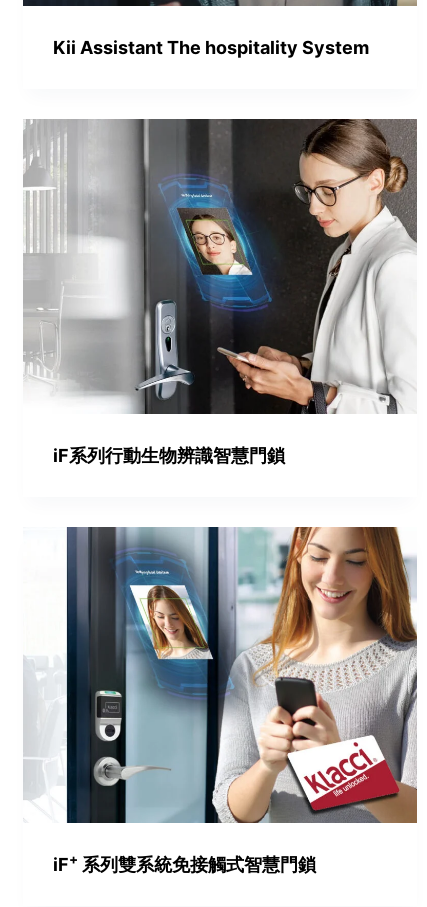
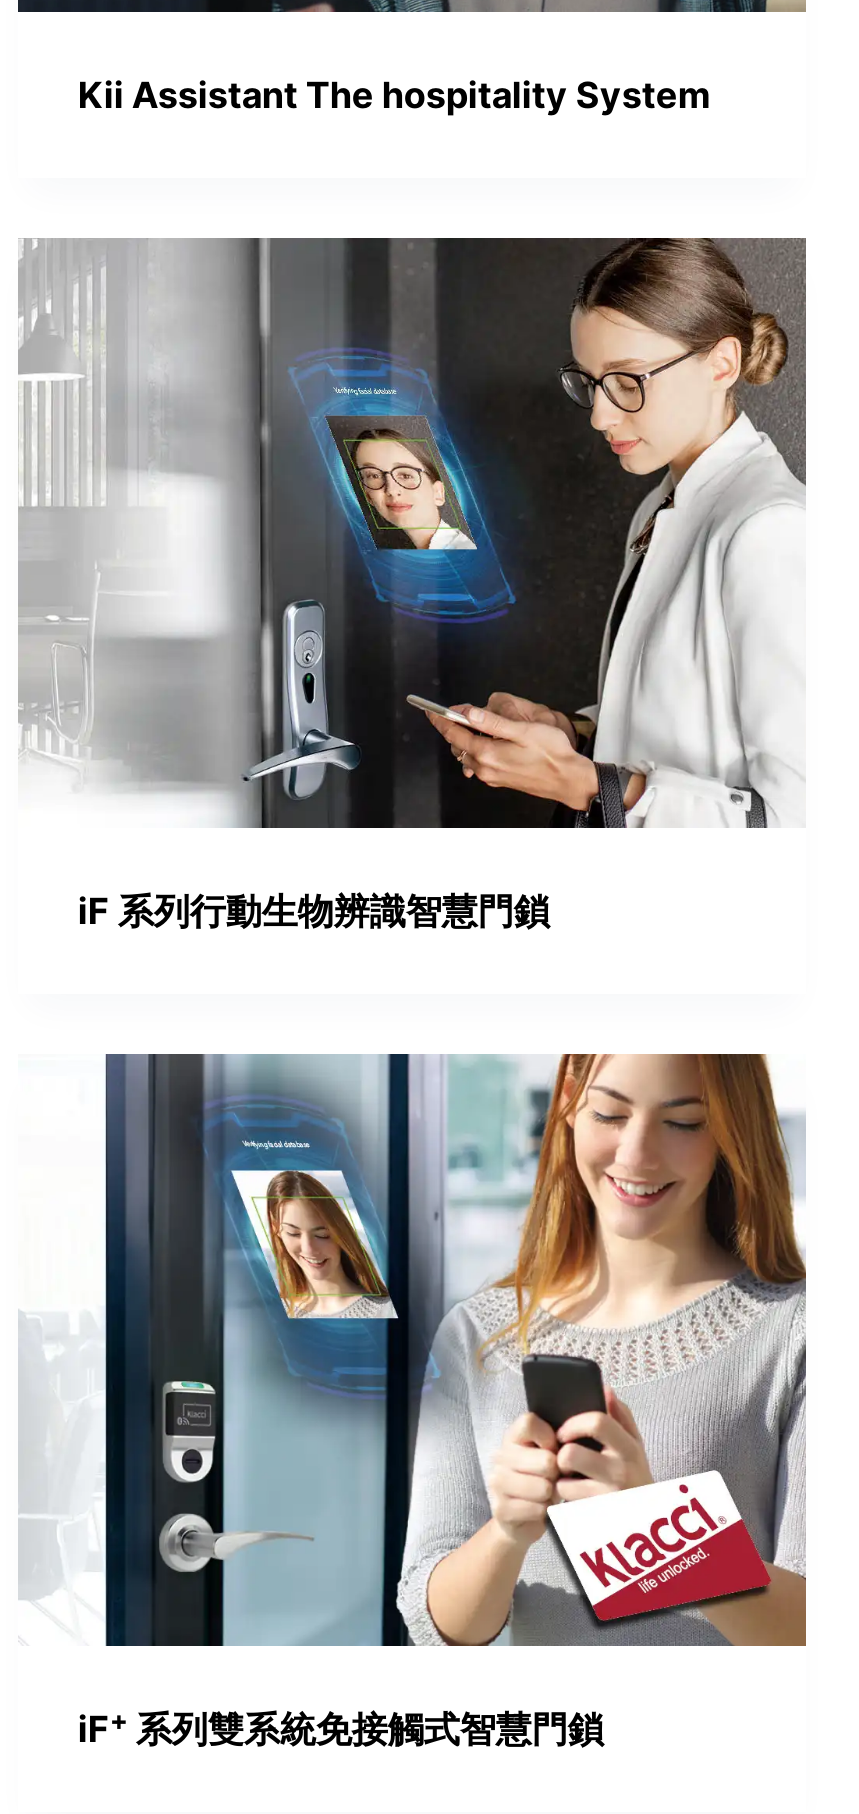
- iF系列行動生物辨識智慧門鎖
+ iF 系列行動生物辨識智慧門鎖
